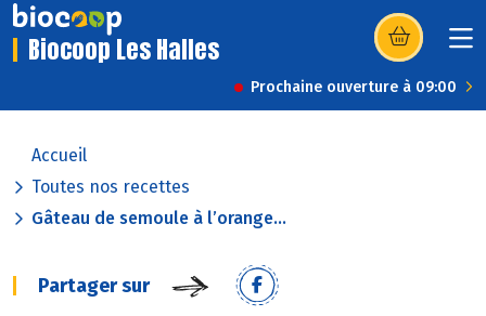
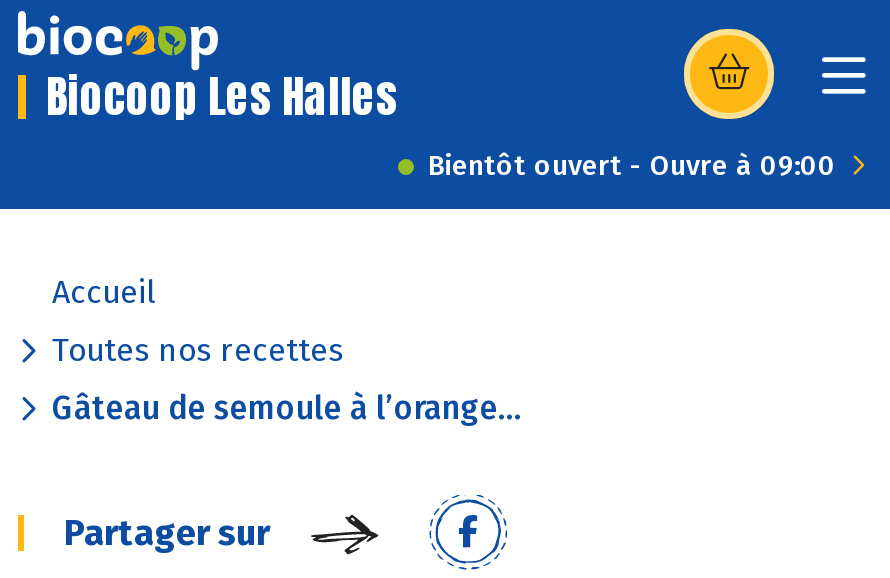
- Prochaine ouverture à 09:00
+ Bientôt ouvert - Ouvre à 09:00
